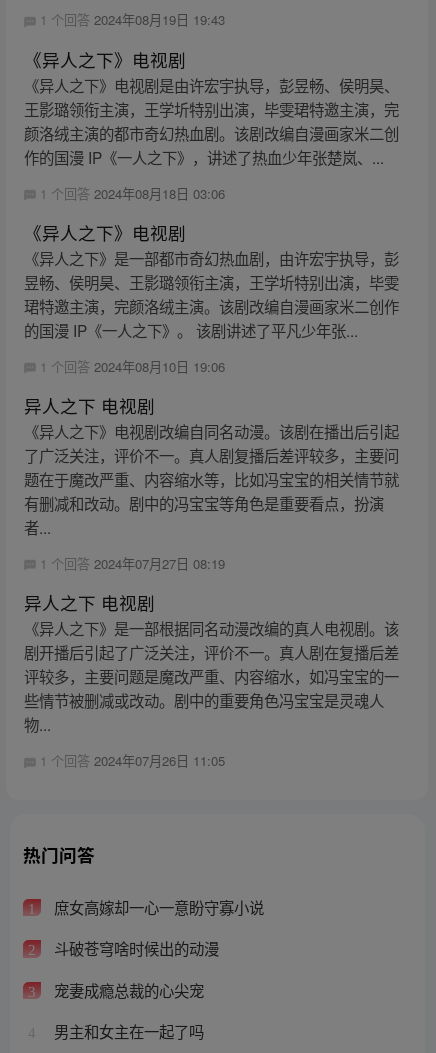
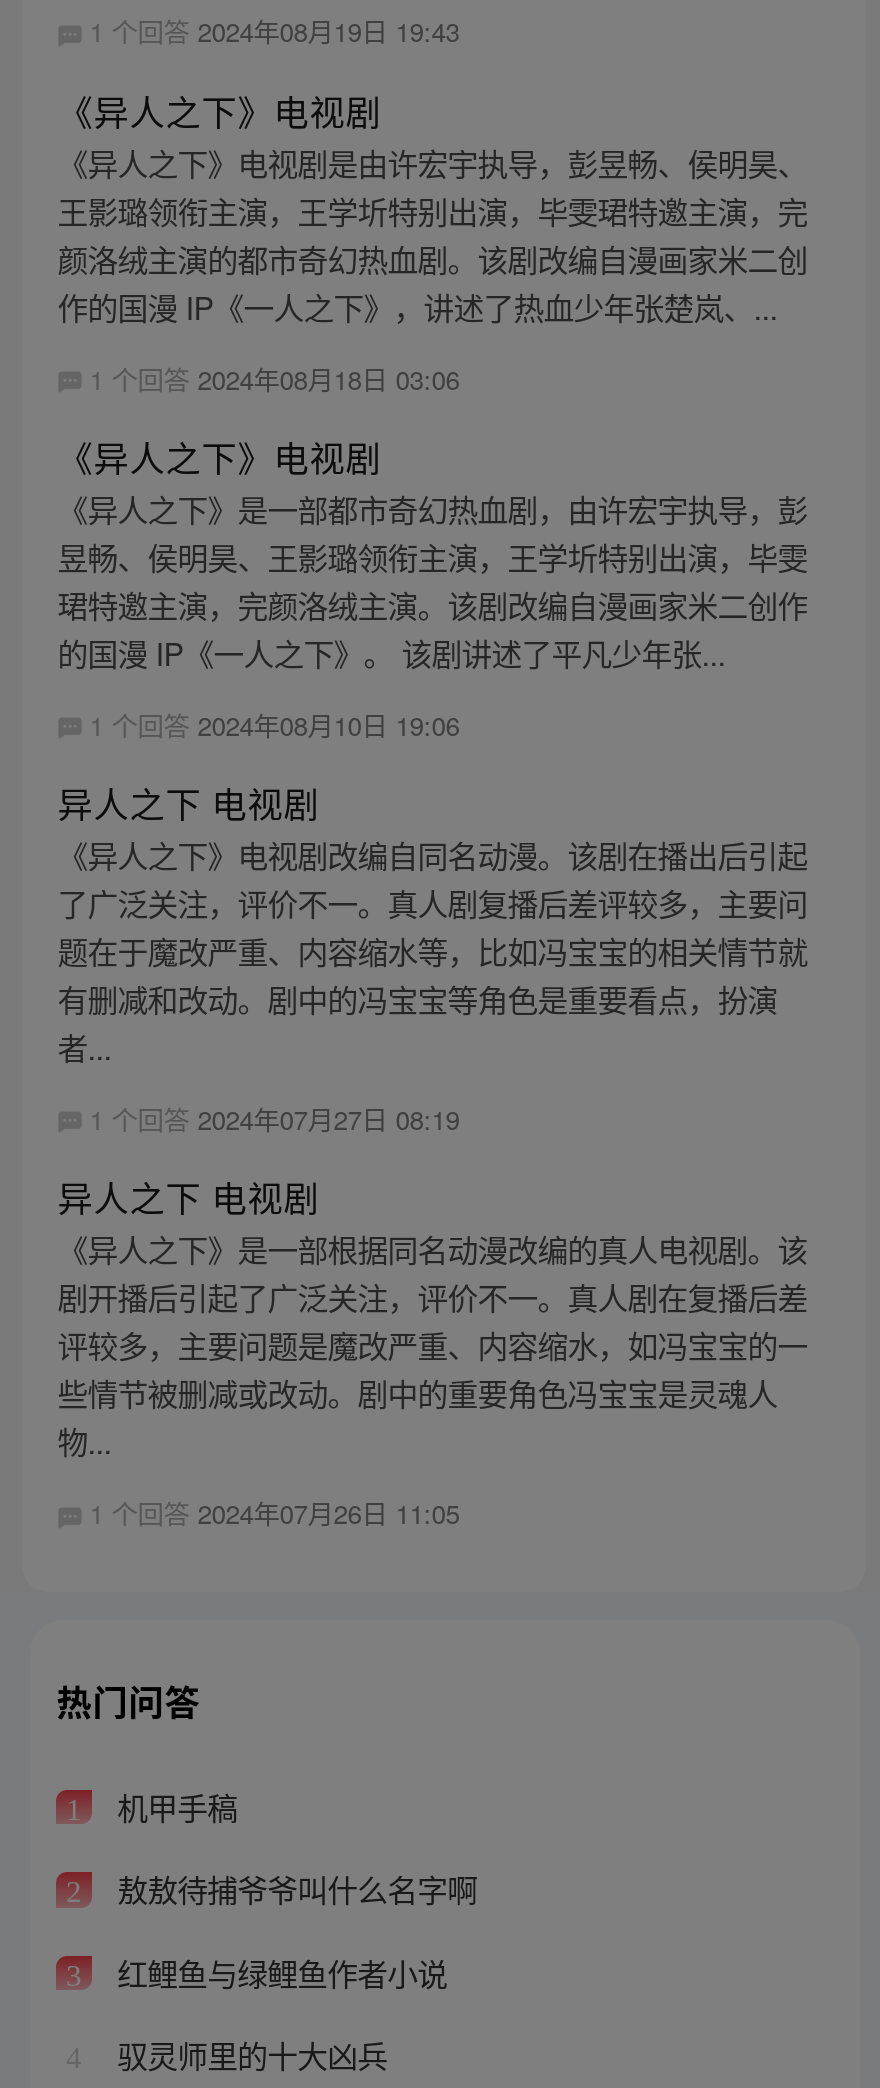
- 庶女高嫁却一心一意盼守寡小说
+ 机甲手稿

- 斗破苍穹啥时候出的动漫
+ 敖敖待捕爷爷叫什么名字啊

- 宠妻成瘾总裁的心尖宠
+ 红鲤鱼与绿鲤鱼作者小说

- 男主和女主在一起了吗
+ 驭灵师里的十大凶兵
